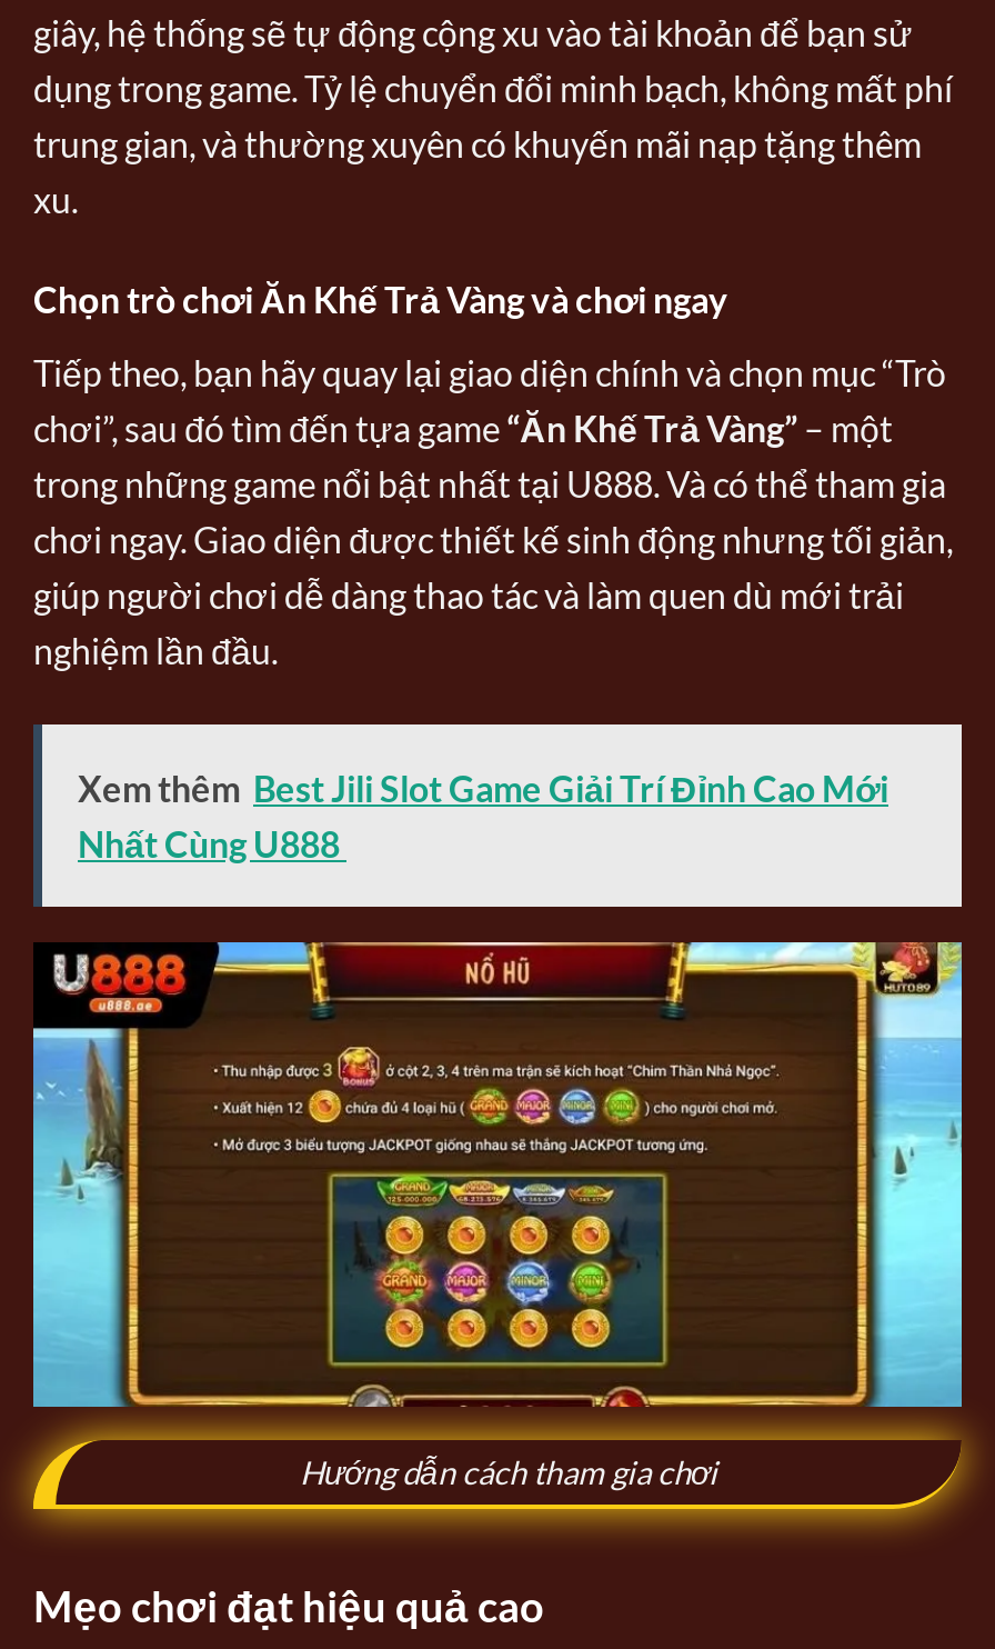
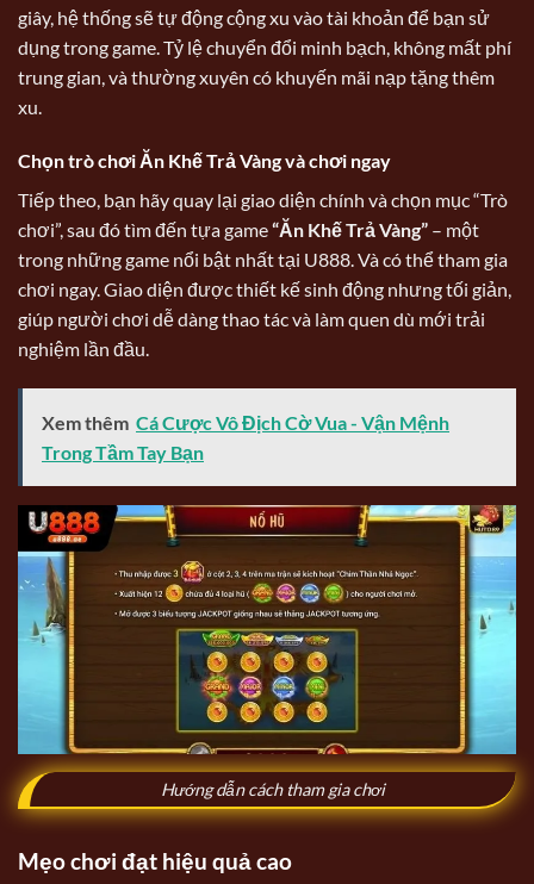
- Xem thêm Best Jili Slot Game Giải Trí Đỉnh Cao Mới
- Nhất Cùng U888
+ Xem thêm Cá Cược Vô Địch Cờ Vua - Vận Mệnh
+ Trong Tầm Tay Bạn
